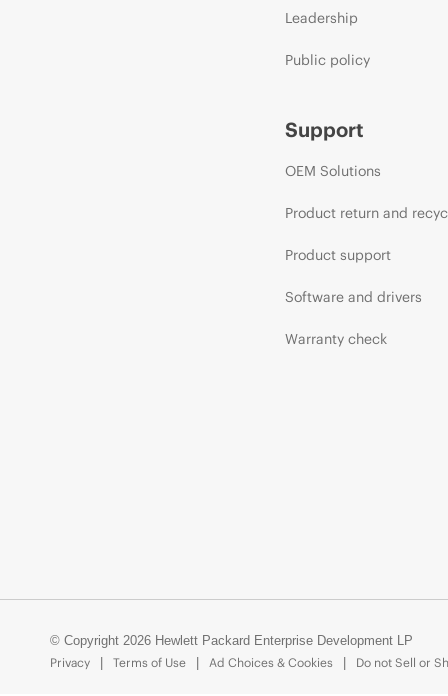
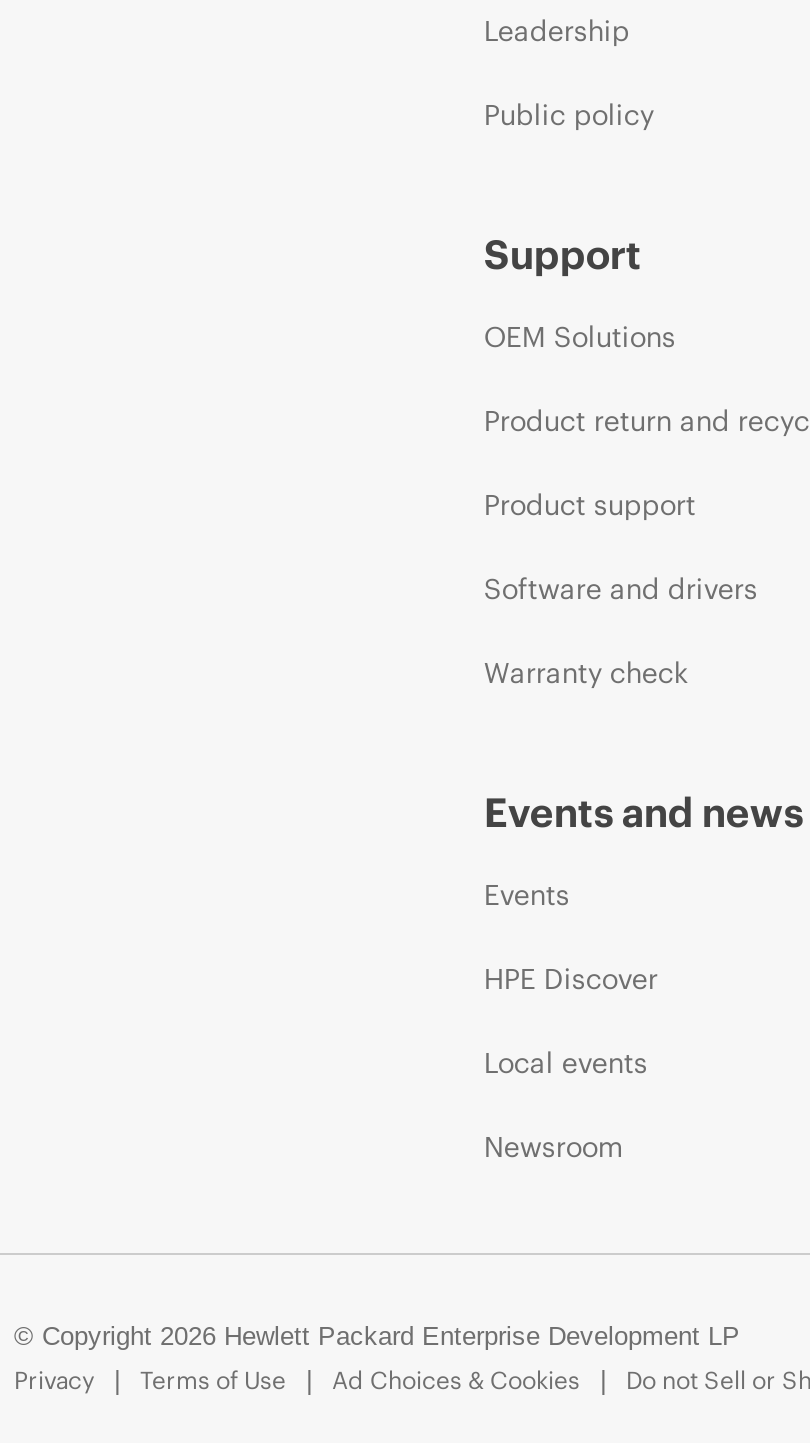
+ Events and news
+ Events
+ HPE Discover
+ Local events
+ Newsroom
